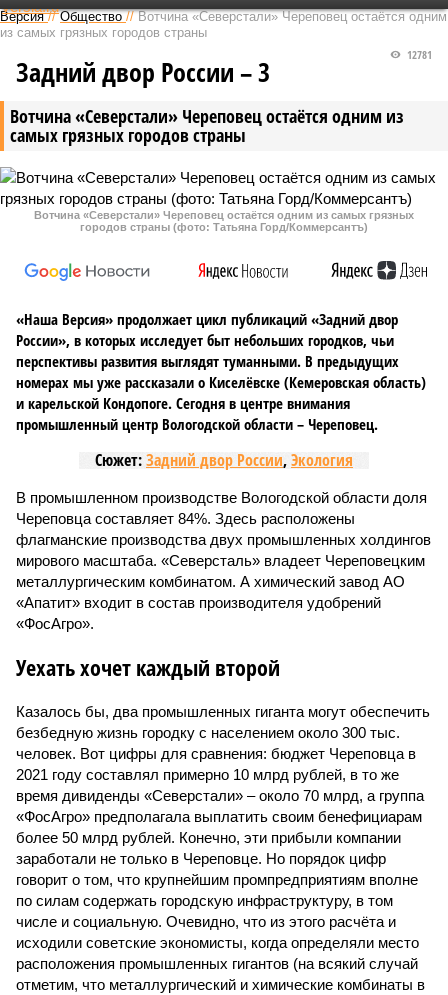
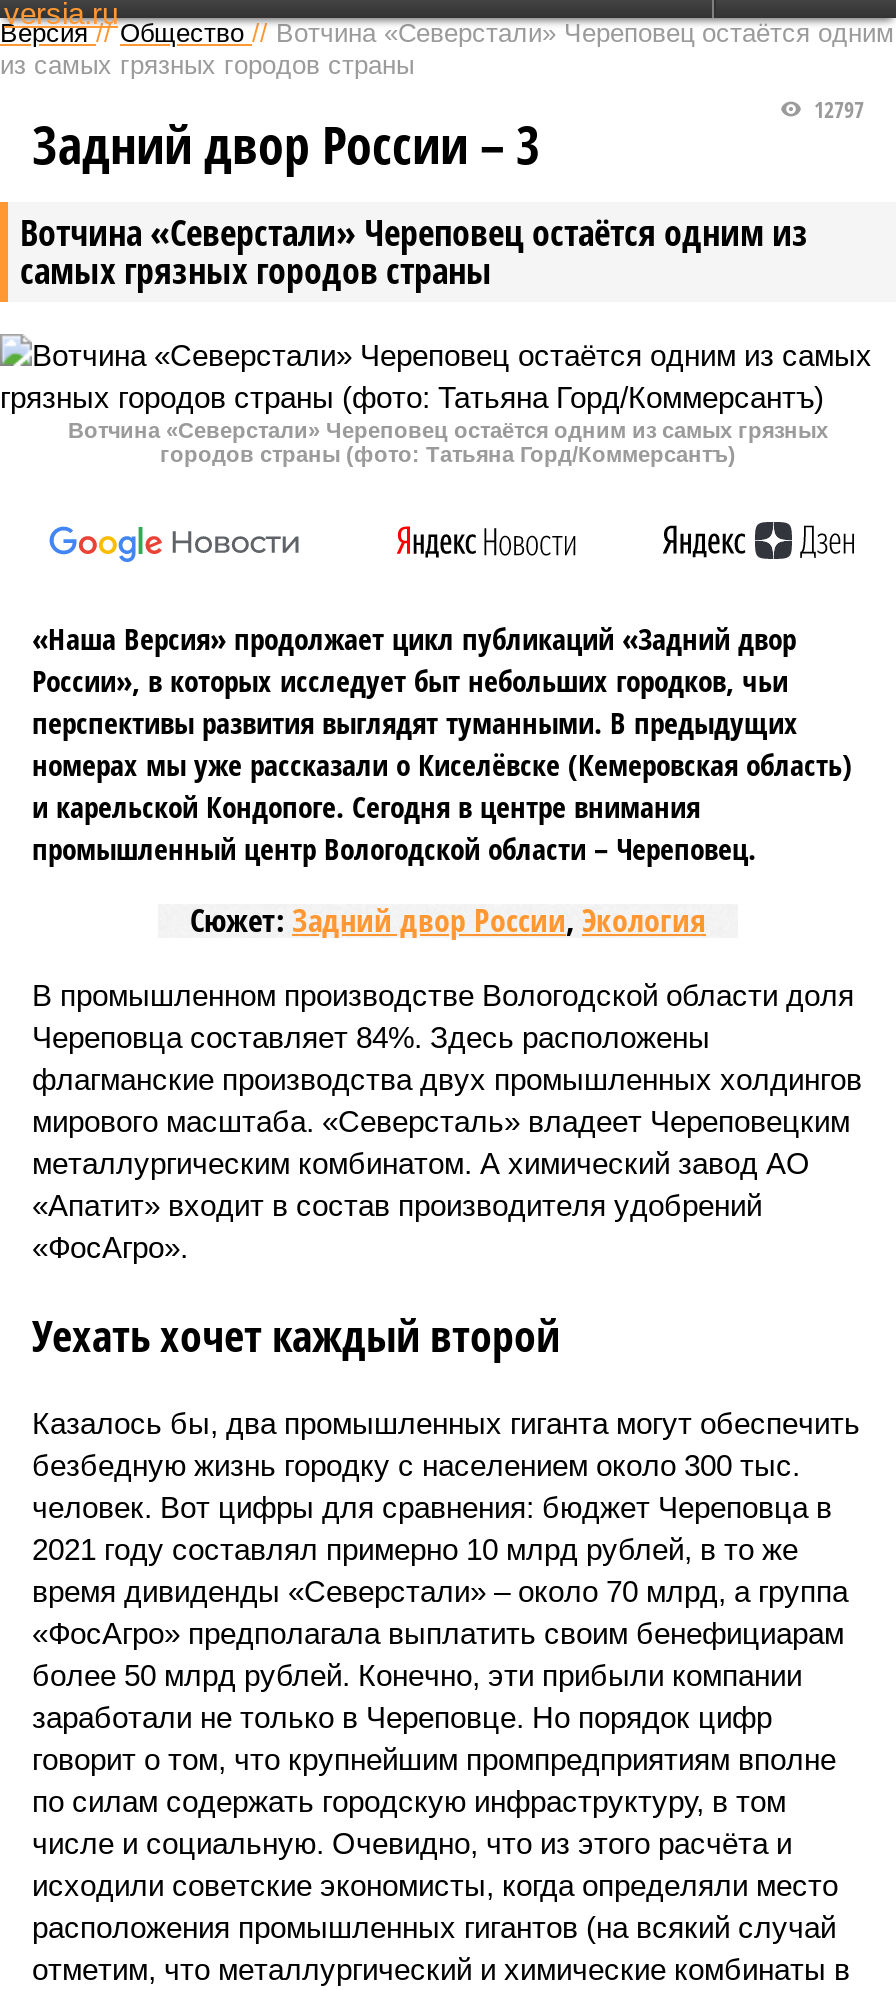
- 12781
+ 12797
